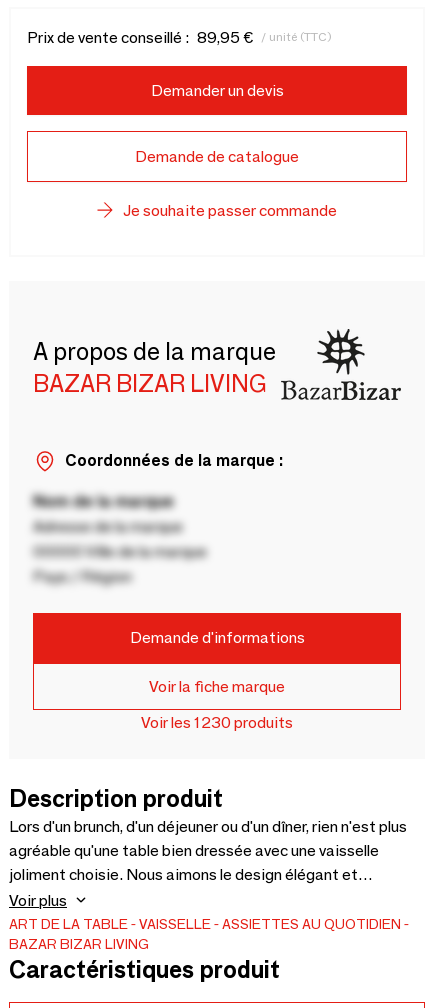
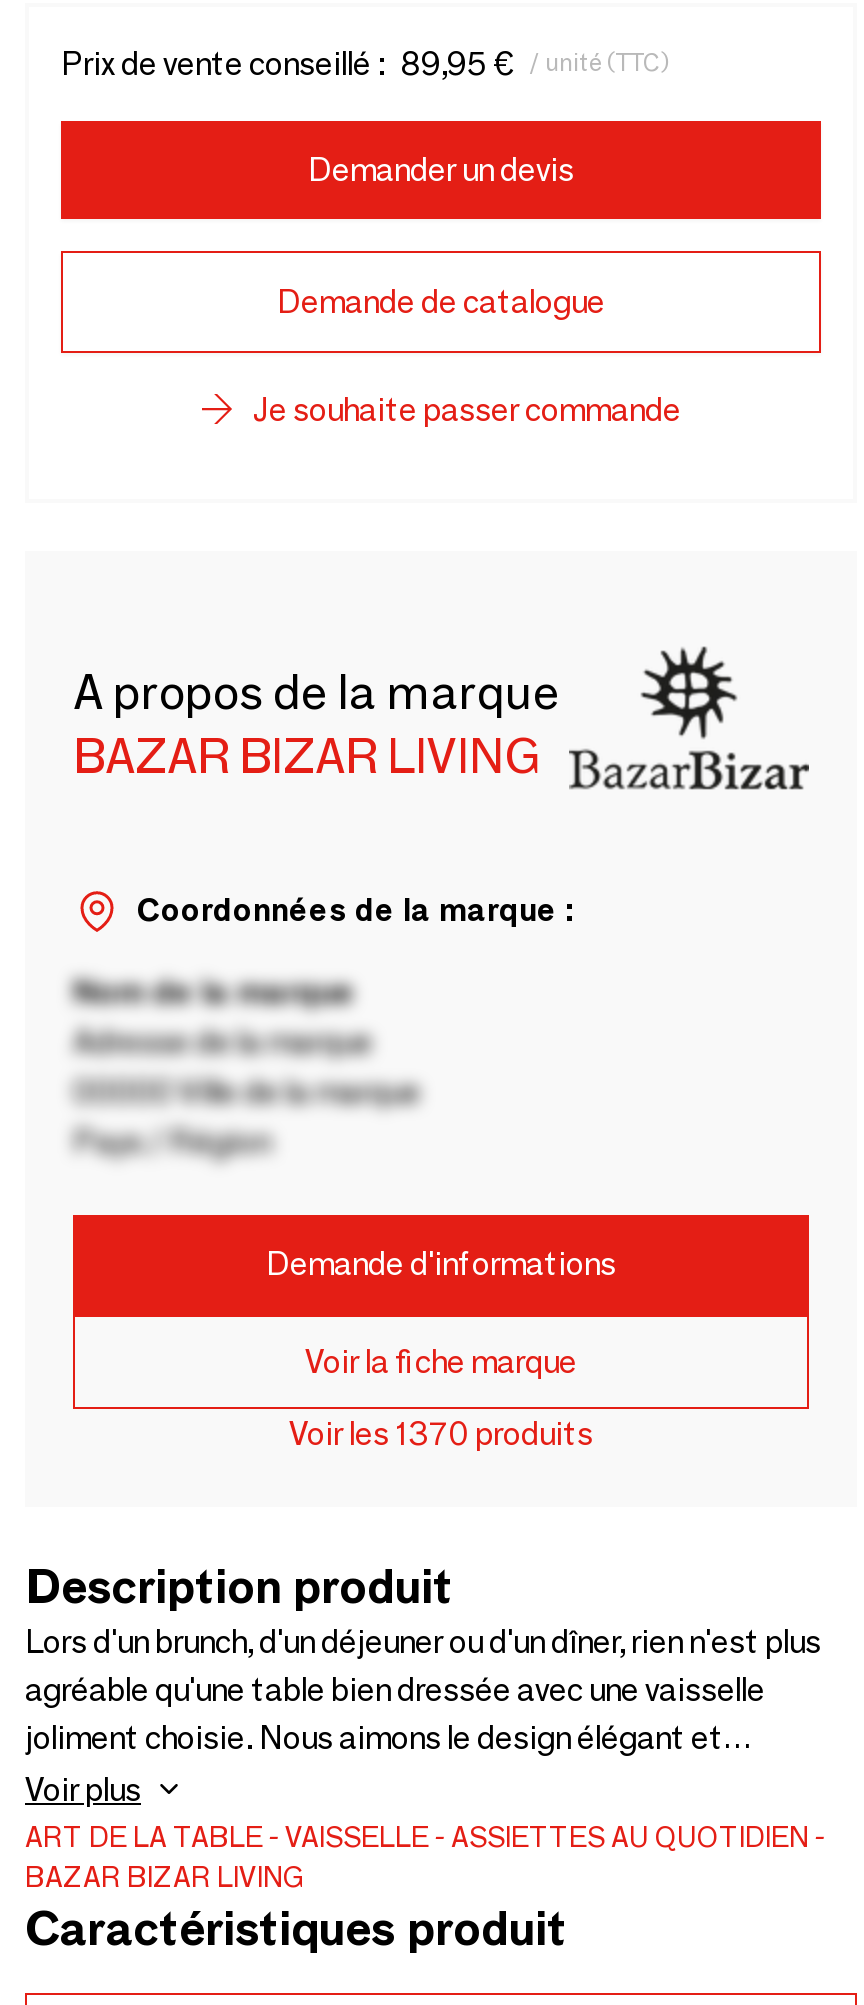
- Voir les 1230 produits
+ Voir les 1370 produits
